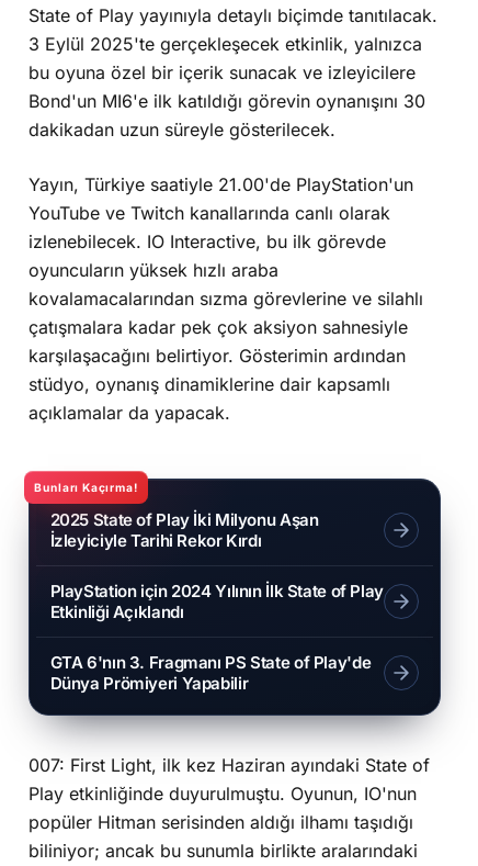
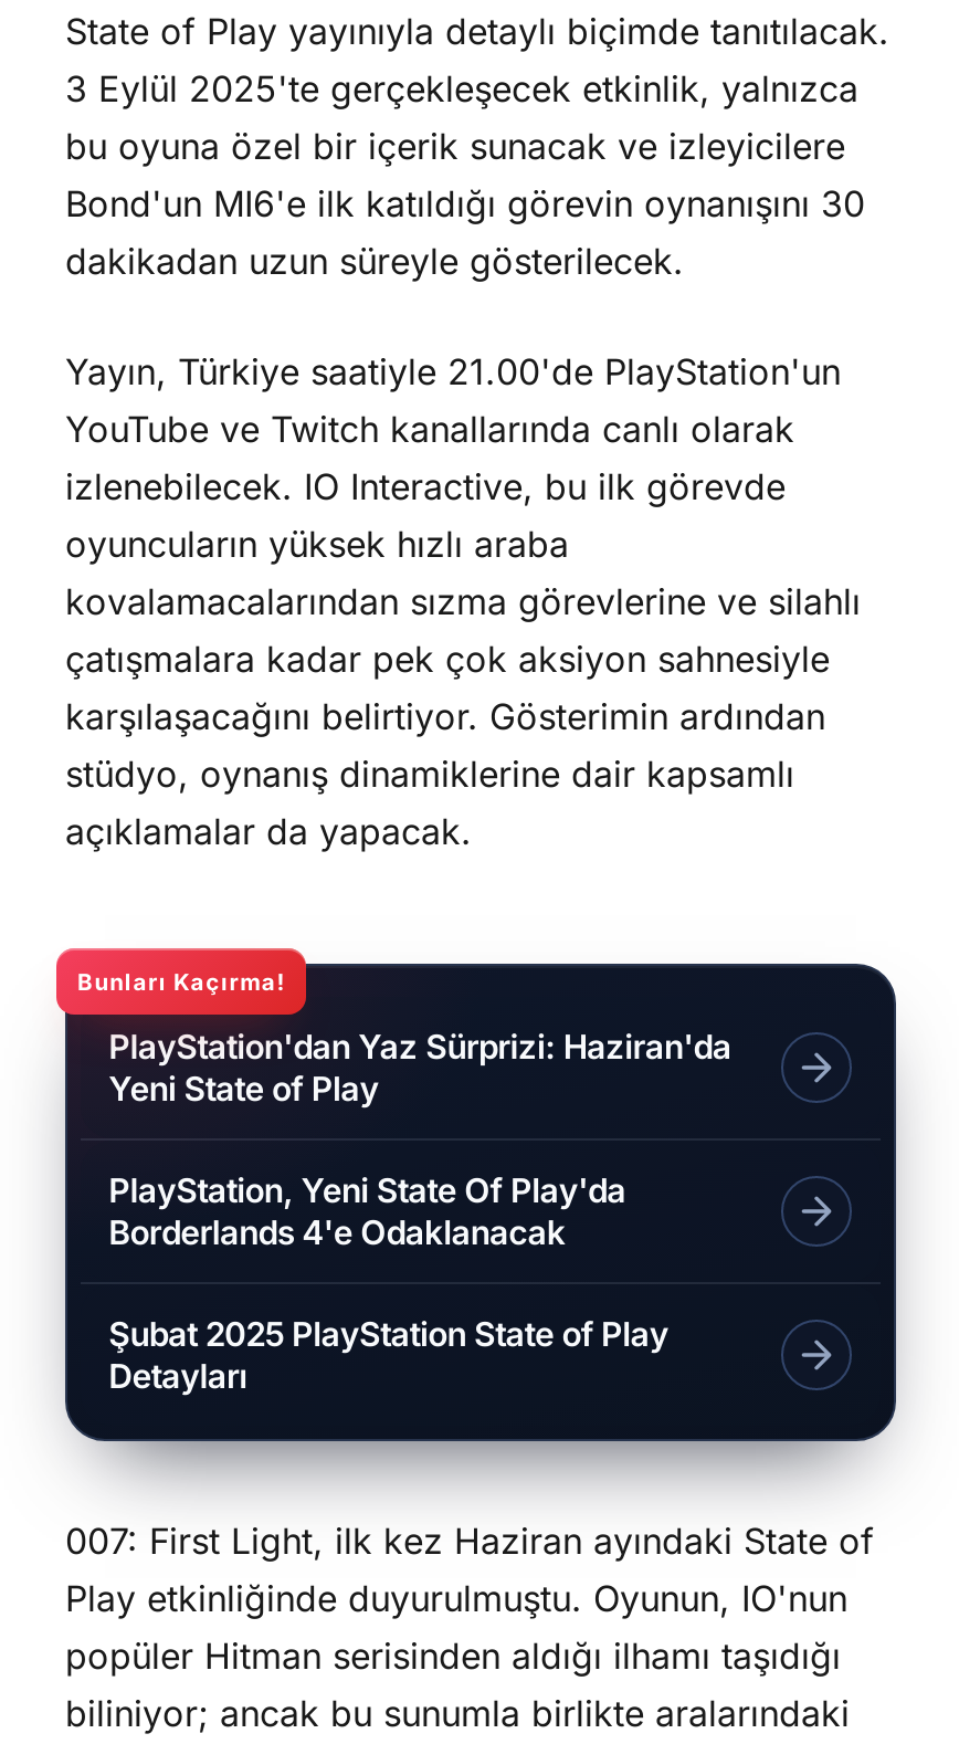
- 2025 State of Play İki Milyonu Aşan
- İzleyiciyle Tarihi Rekor Kırdı
+ PlayStation'dan Yaz Sürprizi: Haziran'da
+ Yeni State of Play

- PlayStation için 2024 Yılının İlk State of Play
- Etkinliği Açıklandı
+ PlayStation, Yeni State Of Play'da
+ Borderlands 4'e Odaklanacak

- GTA 6'nın 3. Fragmanı PS State of Play'de
- Dünya Prömiyeri Yapabilir
+ Şubat 2025 PlayStation State of Play
+ Detayları
